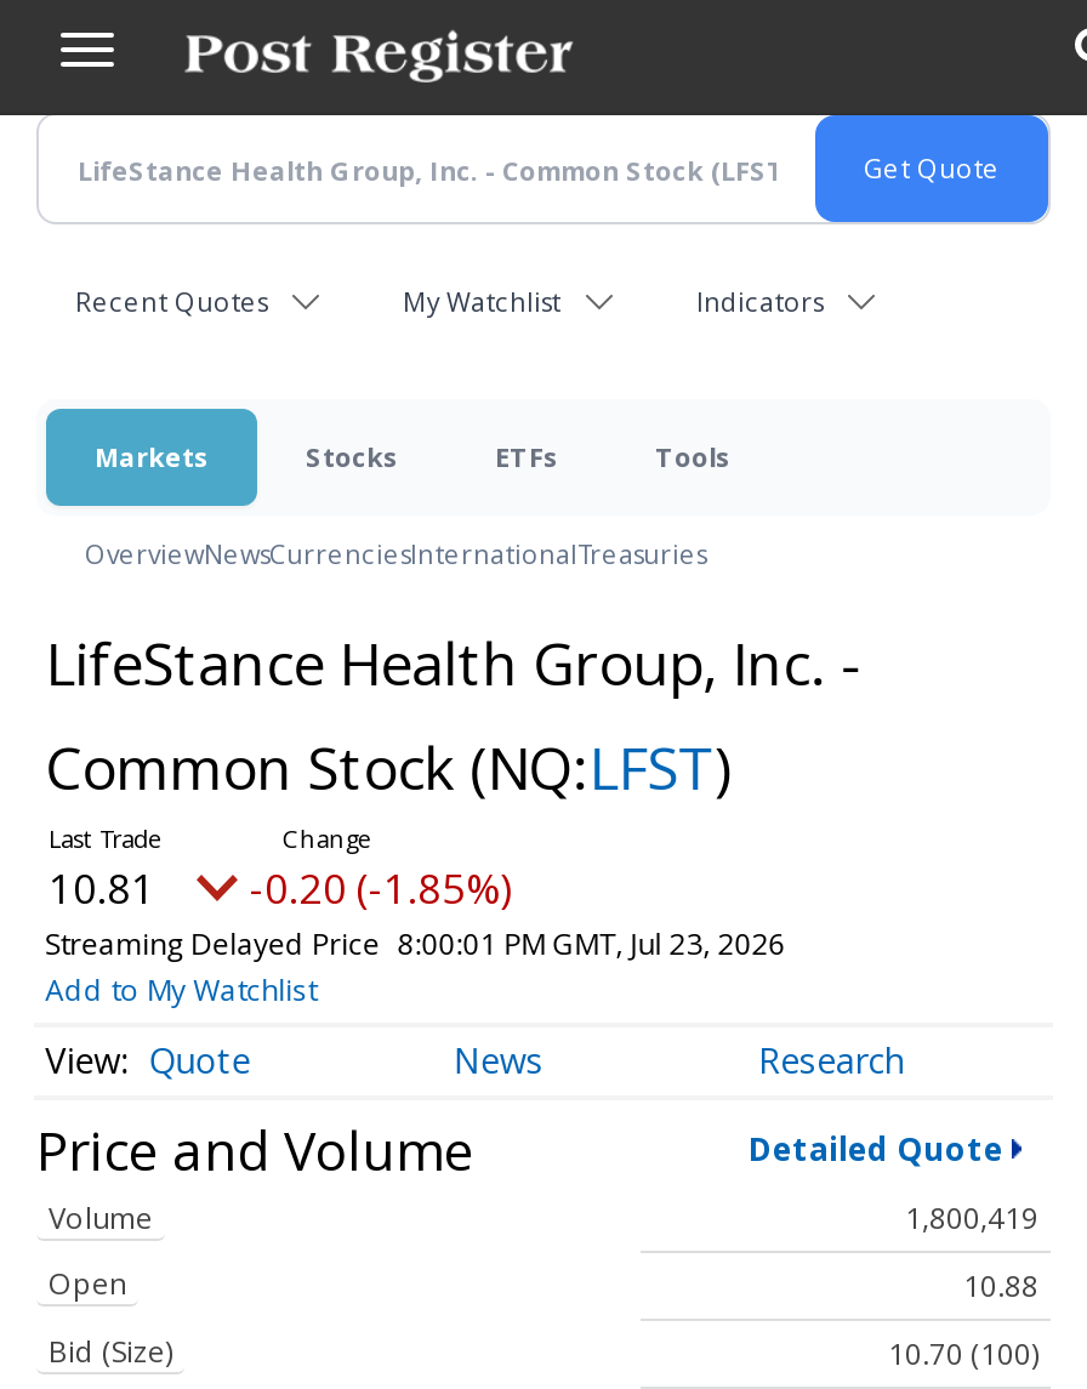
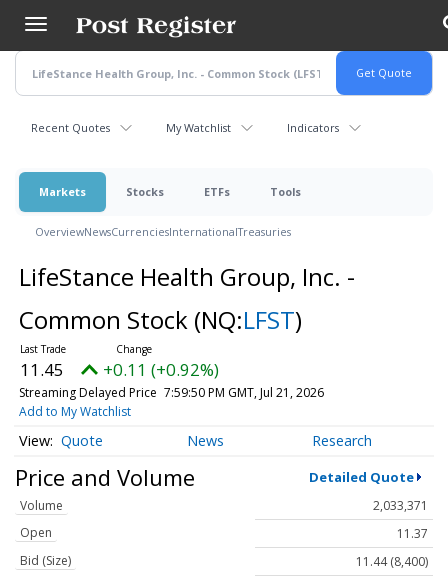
- 10.81
+ 11.45

- -0.20 (-1.85%)
+ +0.11 (+0.92%)

- Streaming Delayed Price 8:00:01 PM GMT, Jul 23, 2026
+ Streaming Delayed Price 7:59:50 PM GMT, Jul 21, 2026

- 1,800,419
+ 2,033,371

- 10.88
+ 11.37

- 10.70 (100)
+ 11.44 (8,400)
